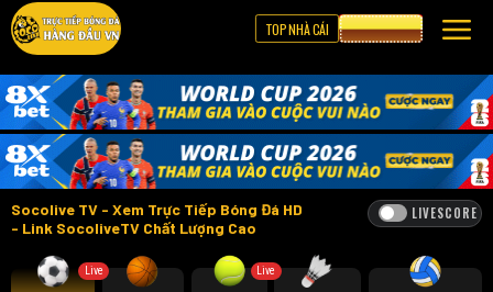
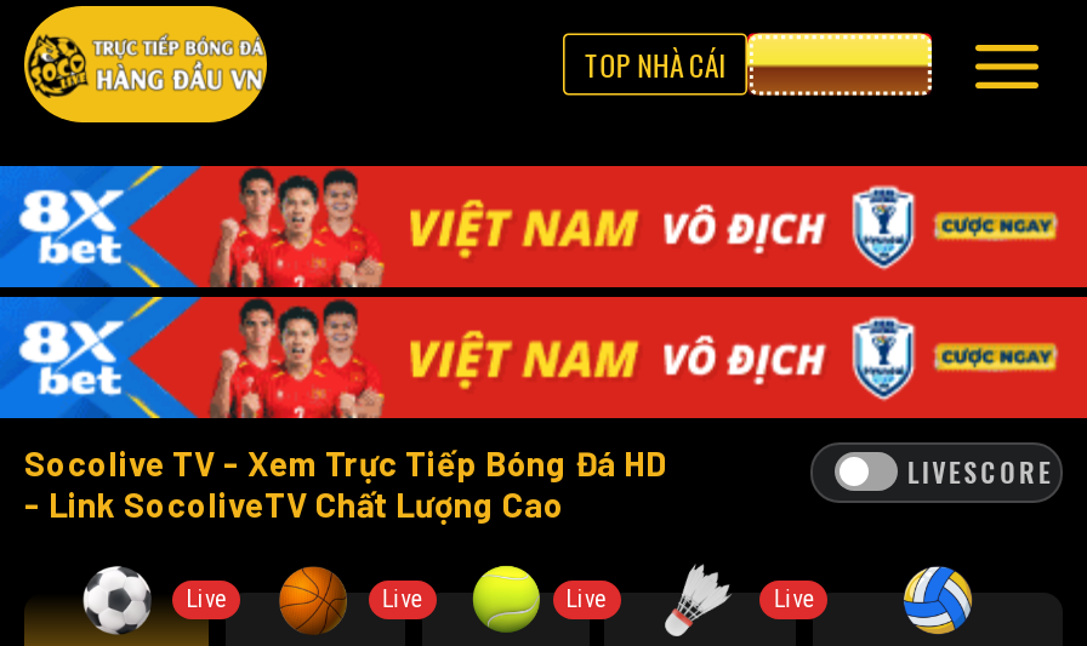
- [image]
+ [image]

+ Live

+ Live
